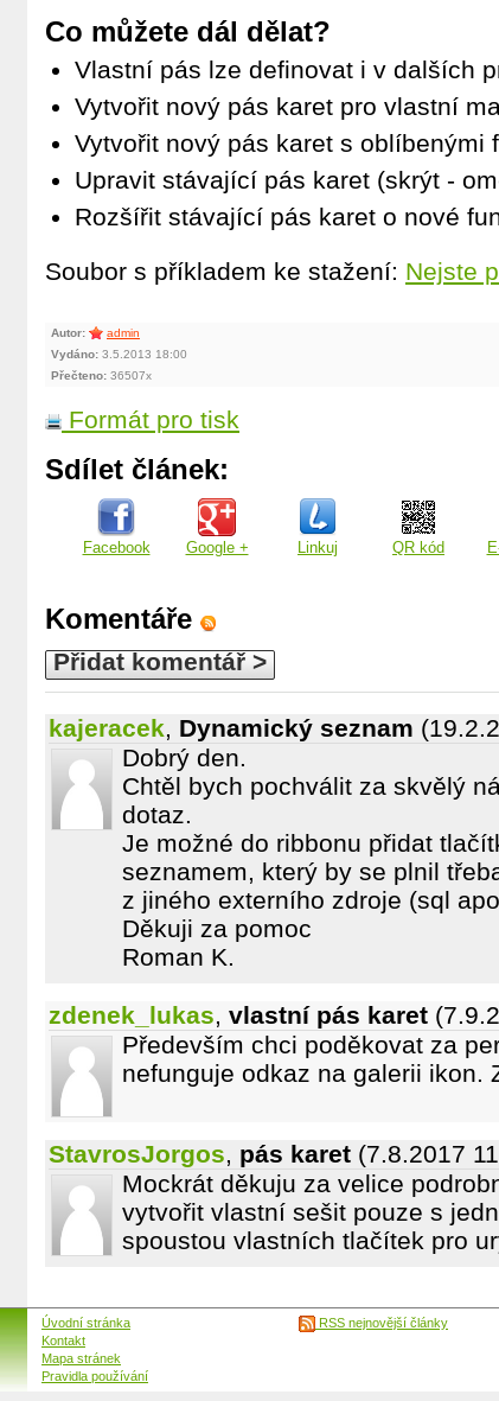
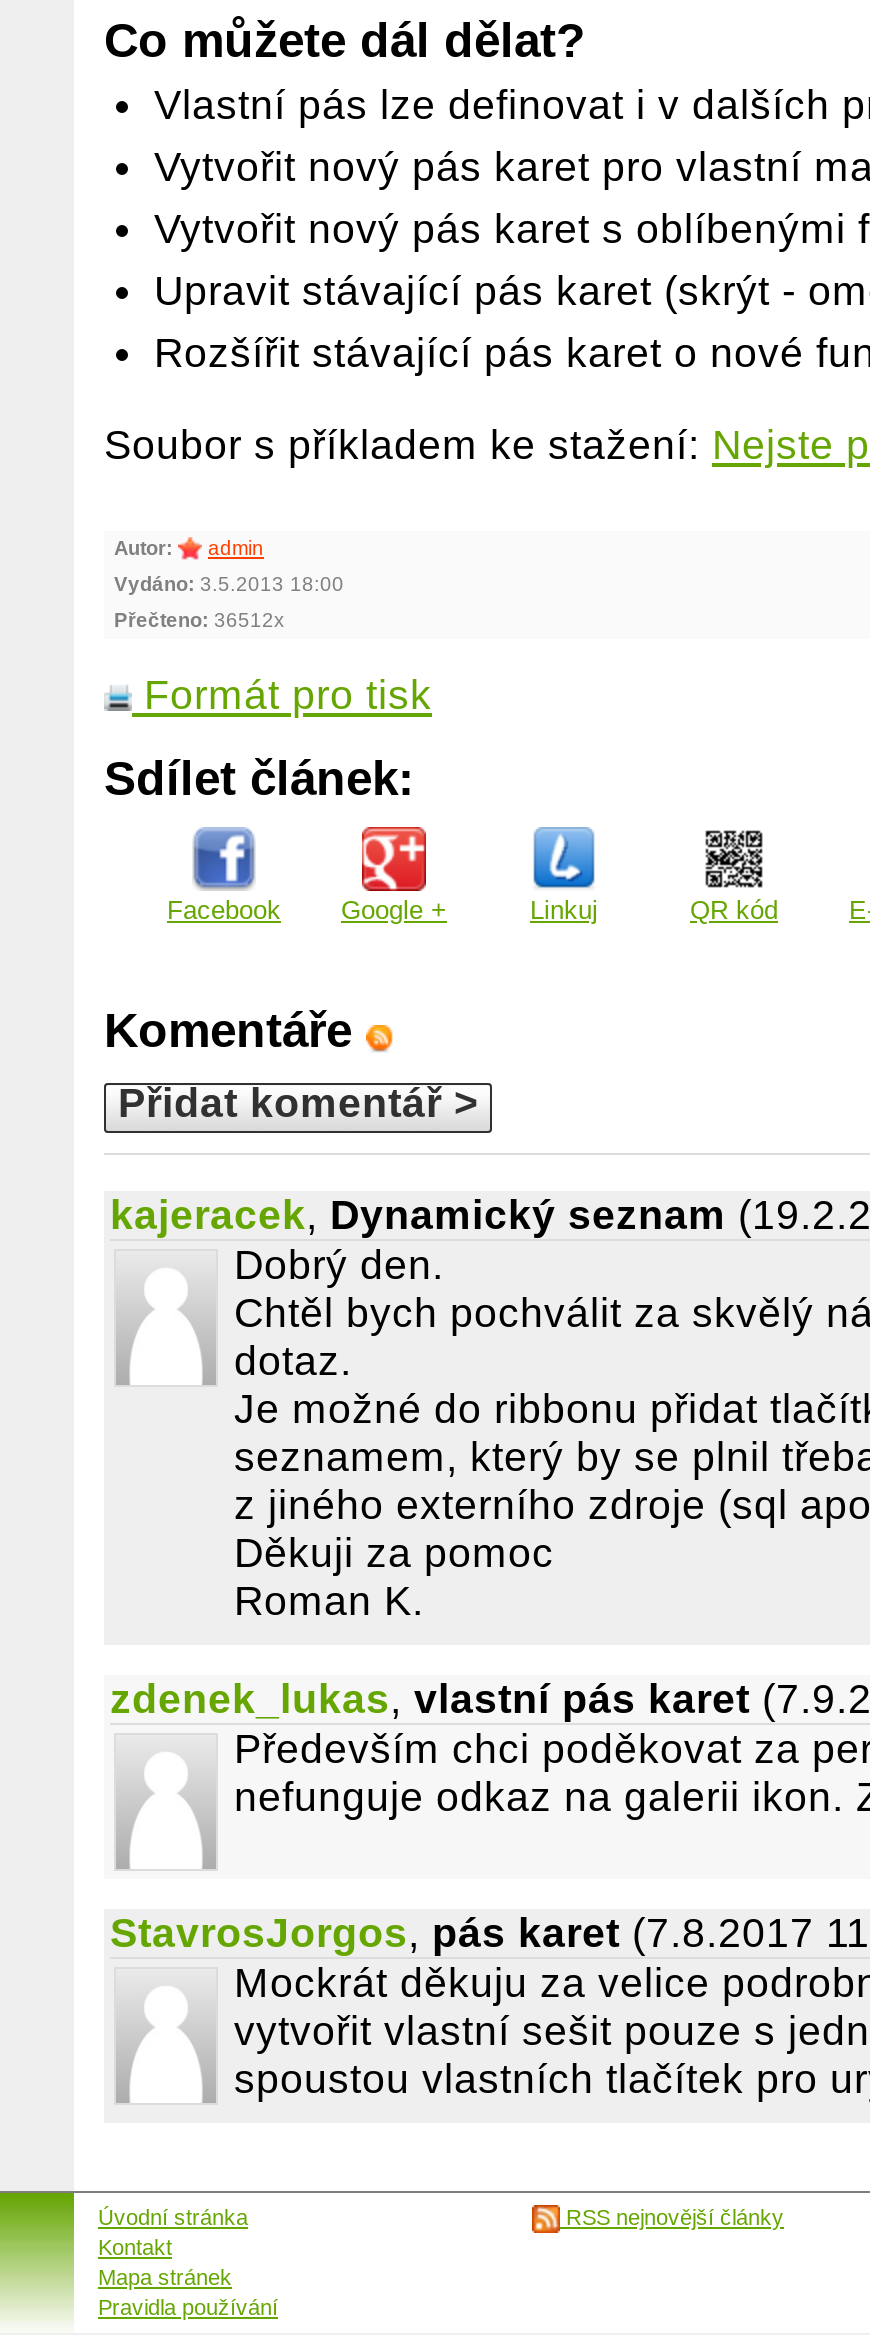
- Přečteno: 36507x
+ Přečteno: 36512x
